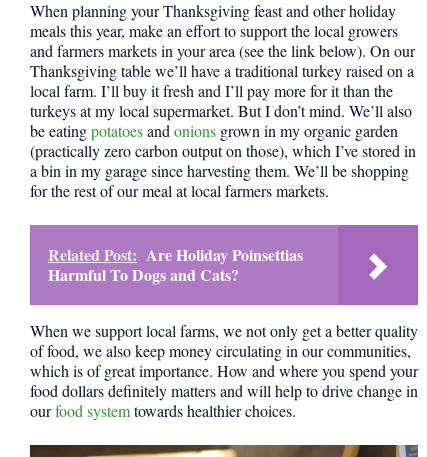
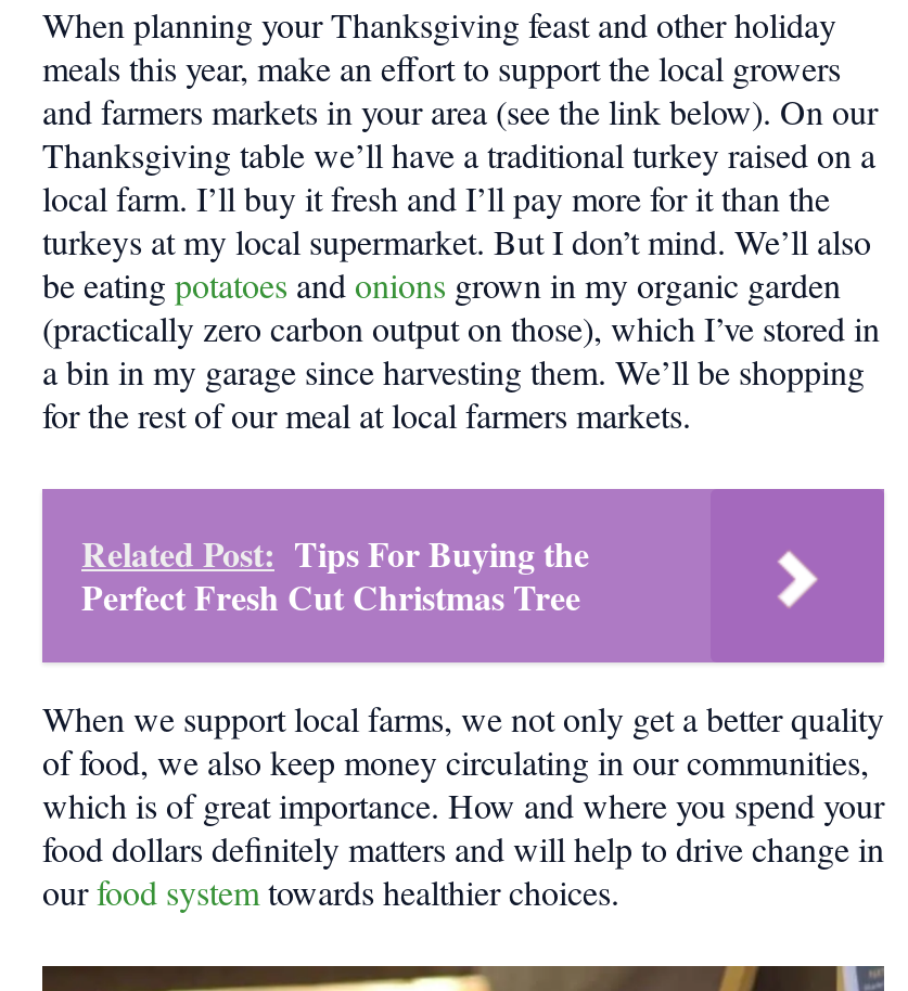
- Related Post: Are Holiday Poinsettias
- Harmful To Dogs and Cats?
+ Related Post: Tips For Buying the
+ Perfect Fresh Cut Christmas Tree
